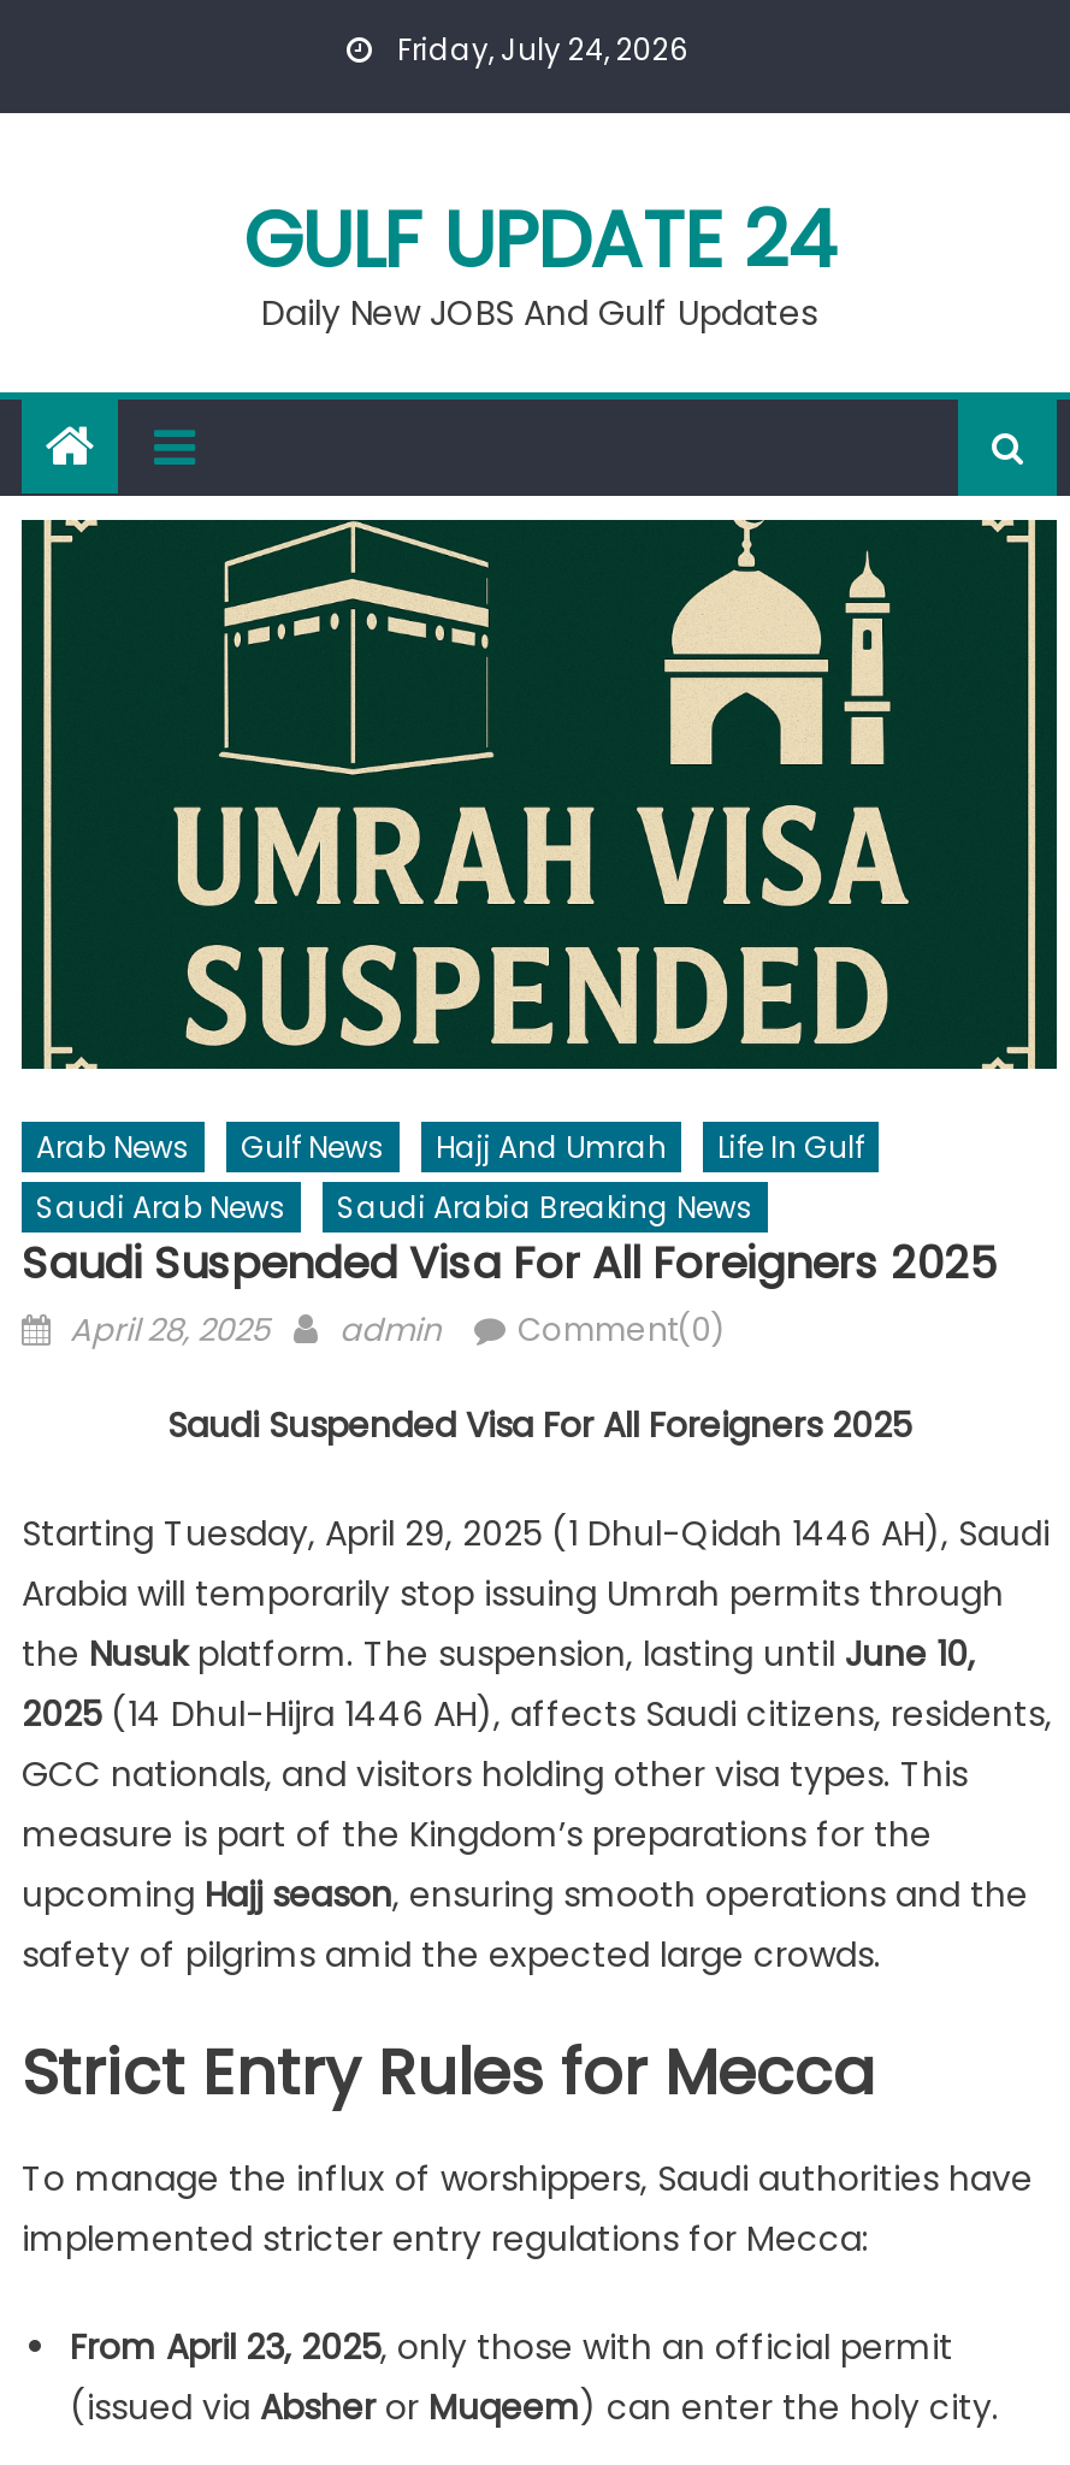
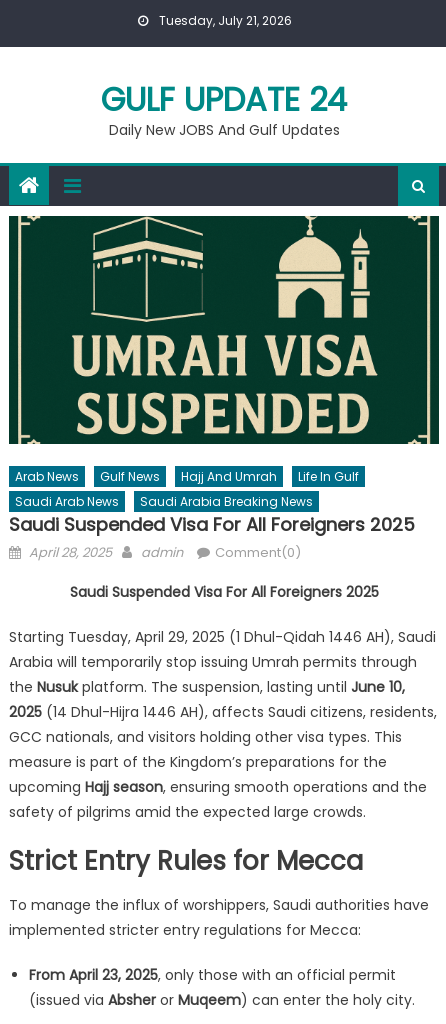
- Friday, July 24, 2026
+ Tuesday, July 21, 2026
